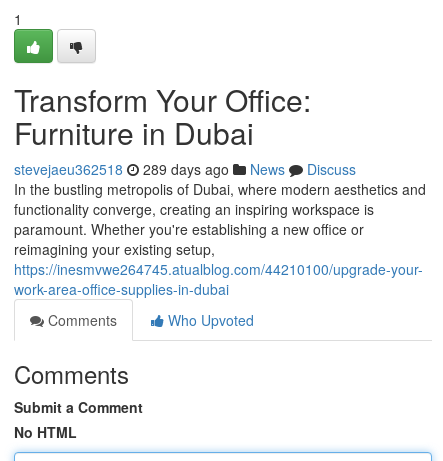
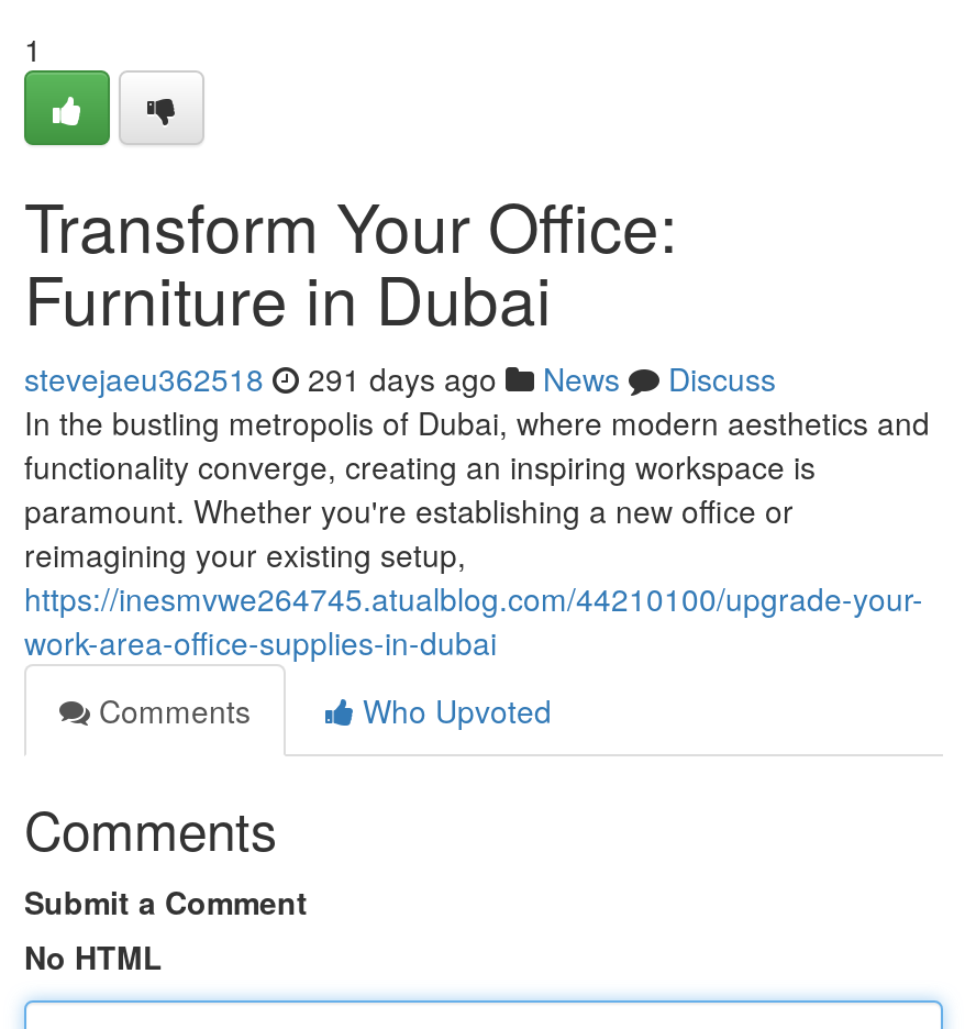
- stevejaeu362518 289 days ago News Discuss
+ stevejaeu362518 291 days ago News Discuss
